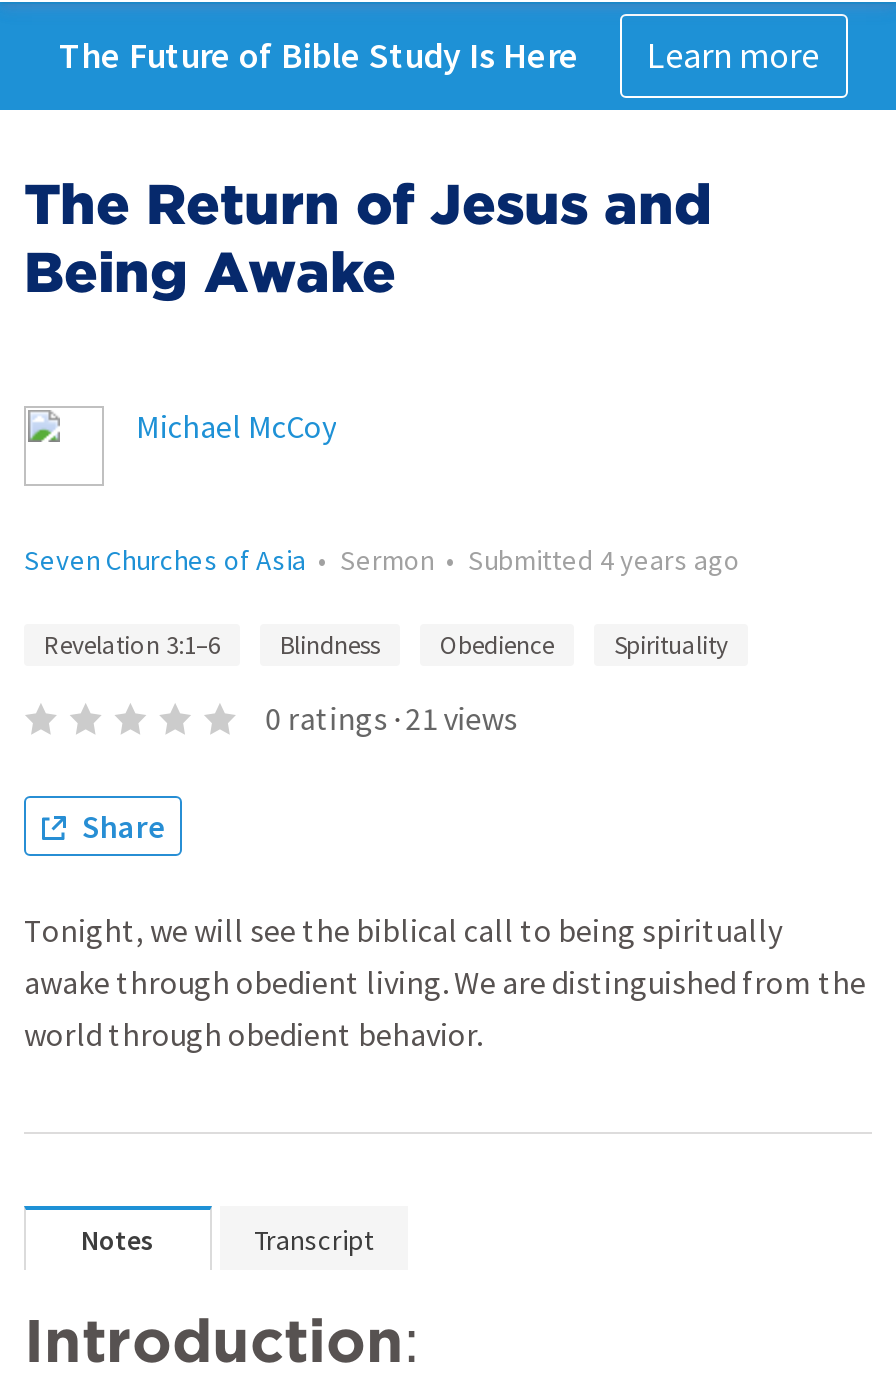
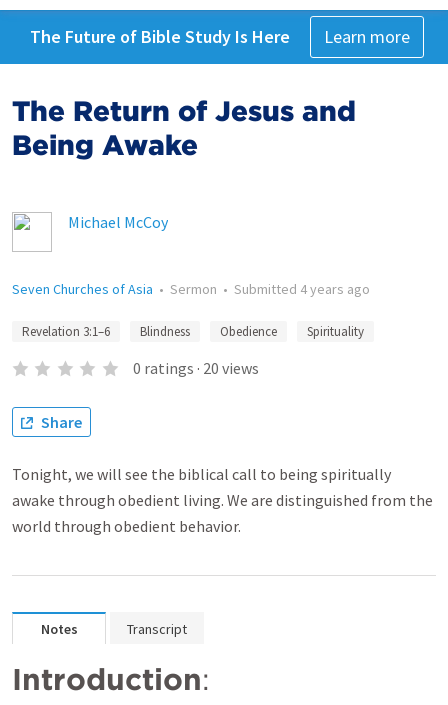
- 0 ratings · 21 views
+ 0 ratings · 20 views
